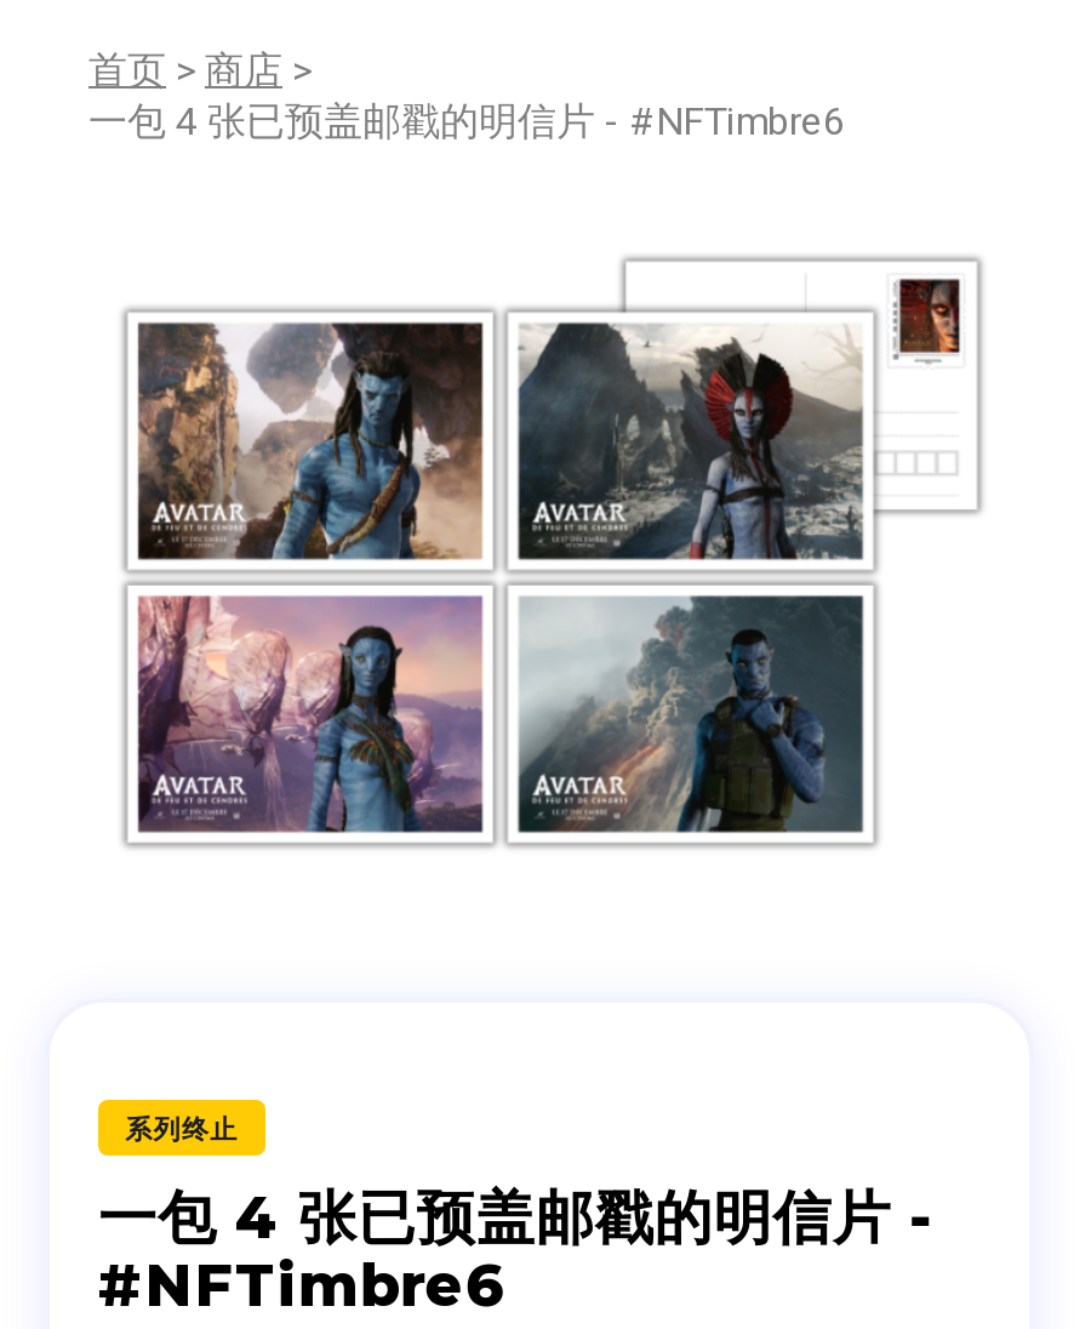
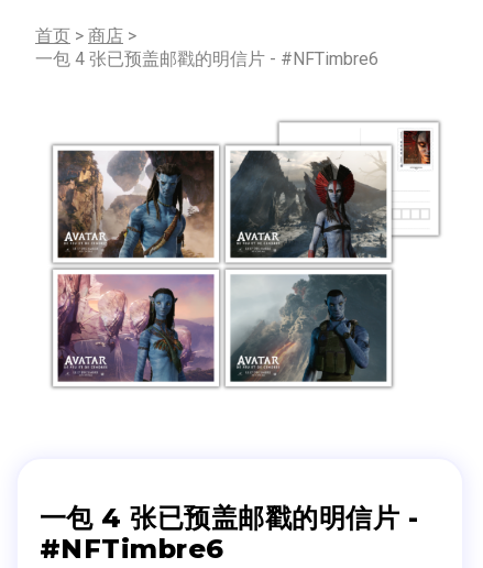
- 系列终止
